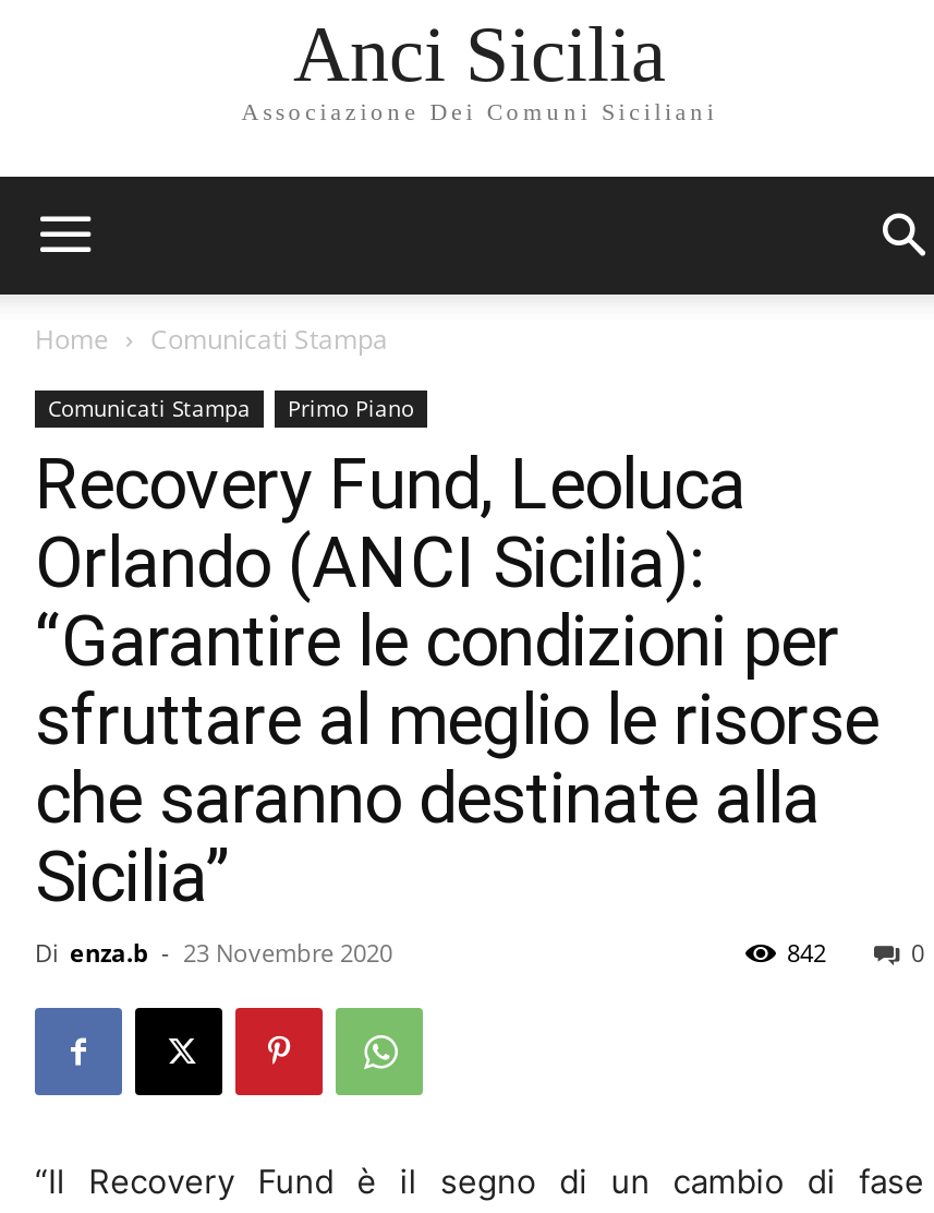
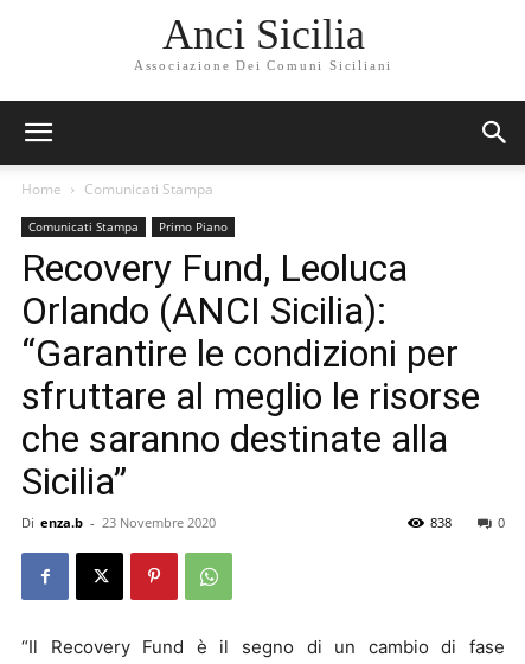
- 842
+ 838
